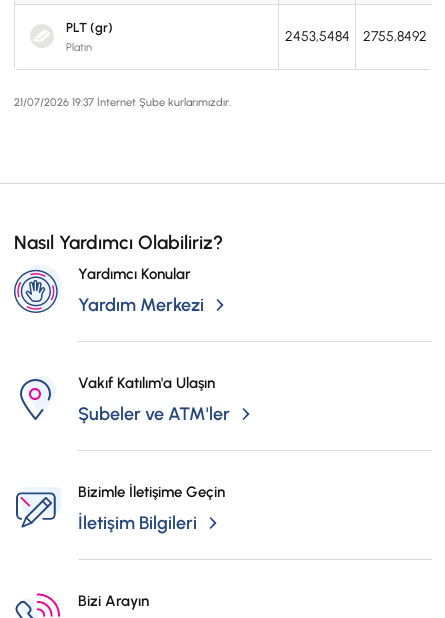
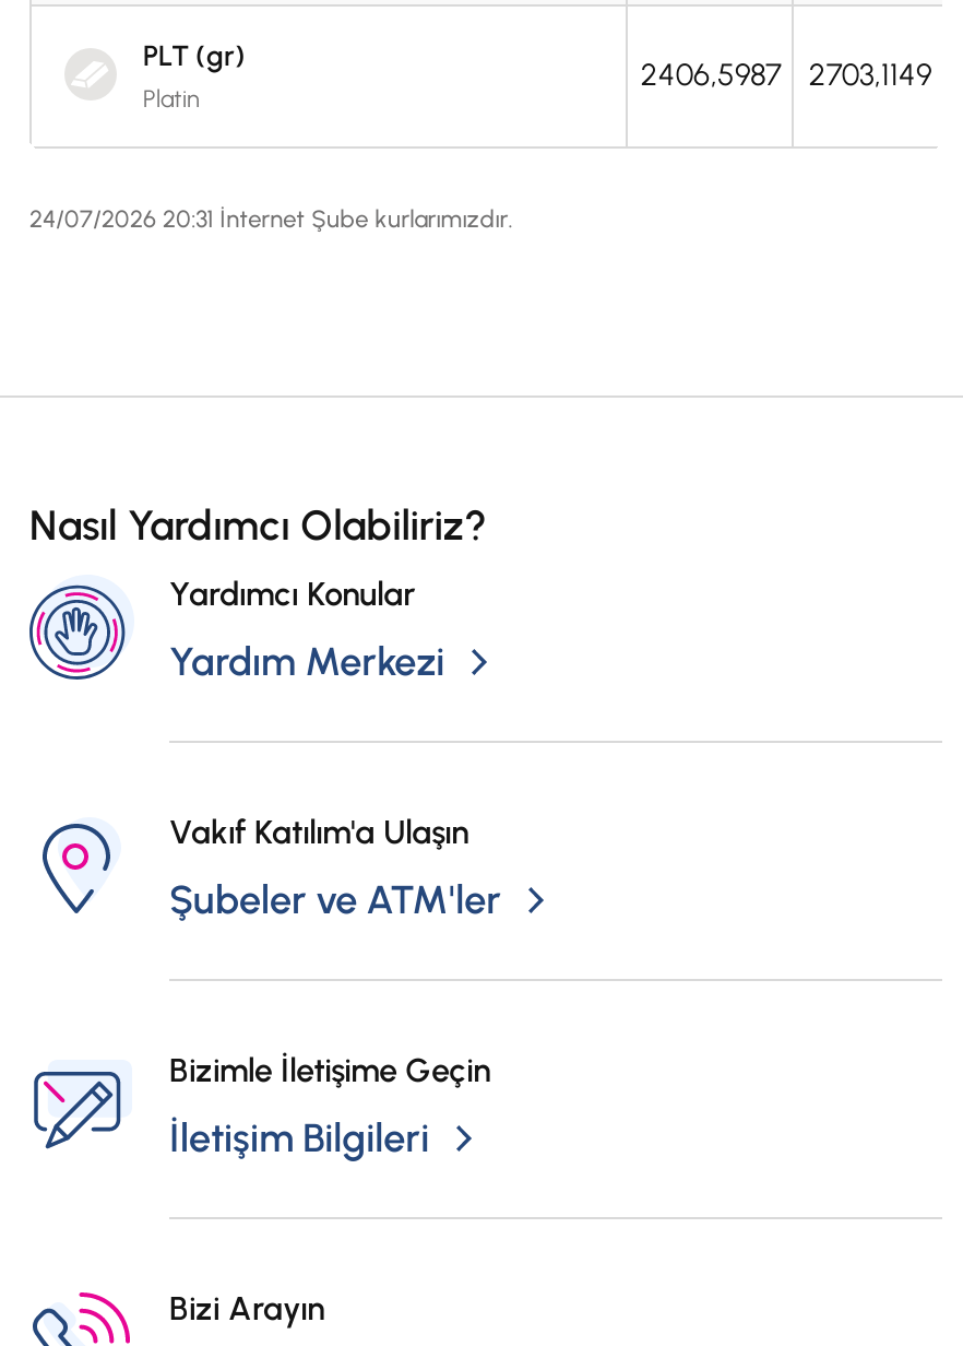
- 2453,5484
+ 2406,5987

- 2755,8492
+ 2703,1149

- 21/07/2026 19:37 İnternet Şube kurlarımızdır.
+ 24/07/2026 20:31 İnternet Şube kurlarımızdır.
